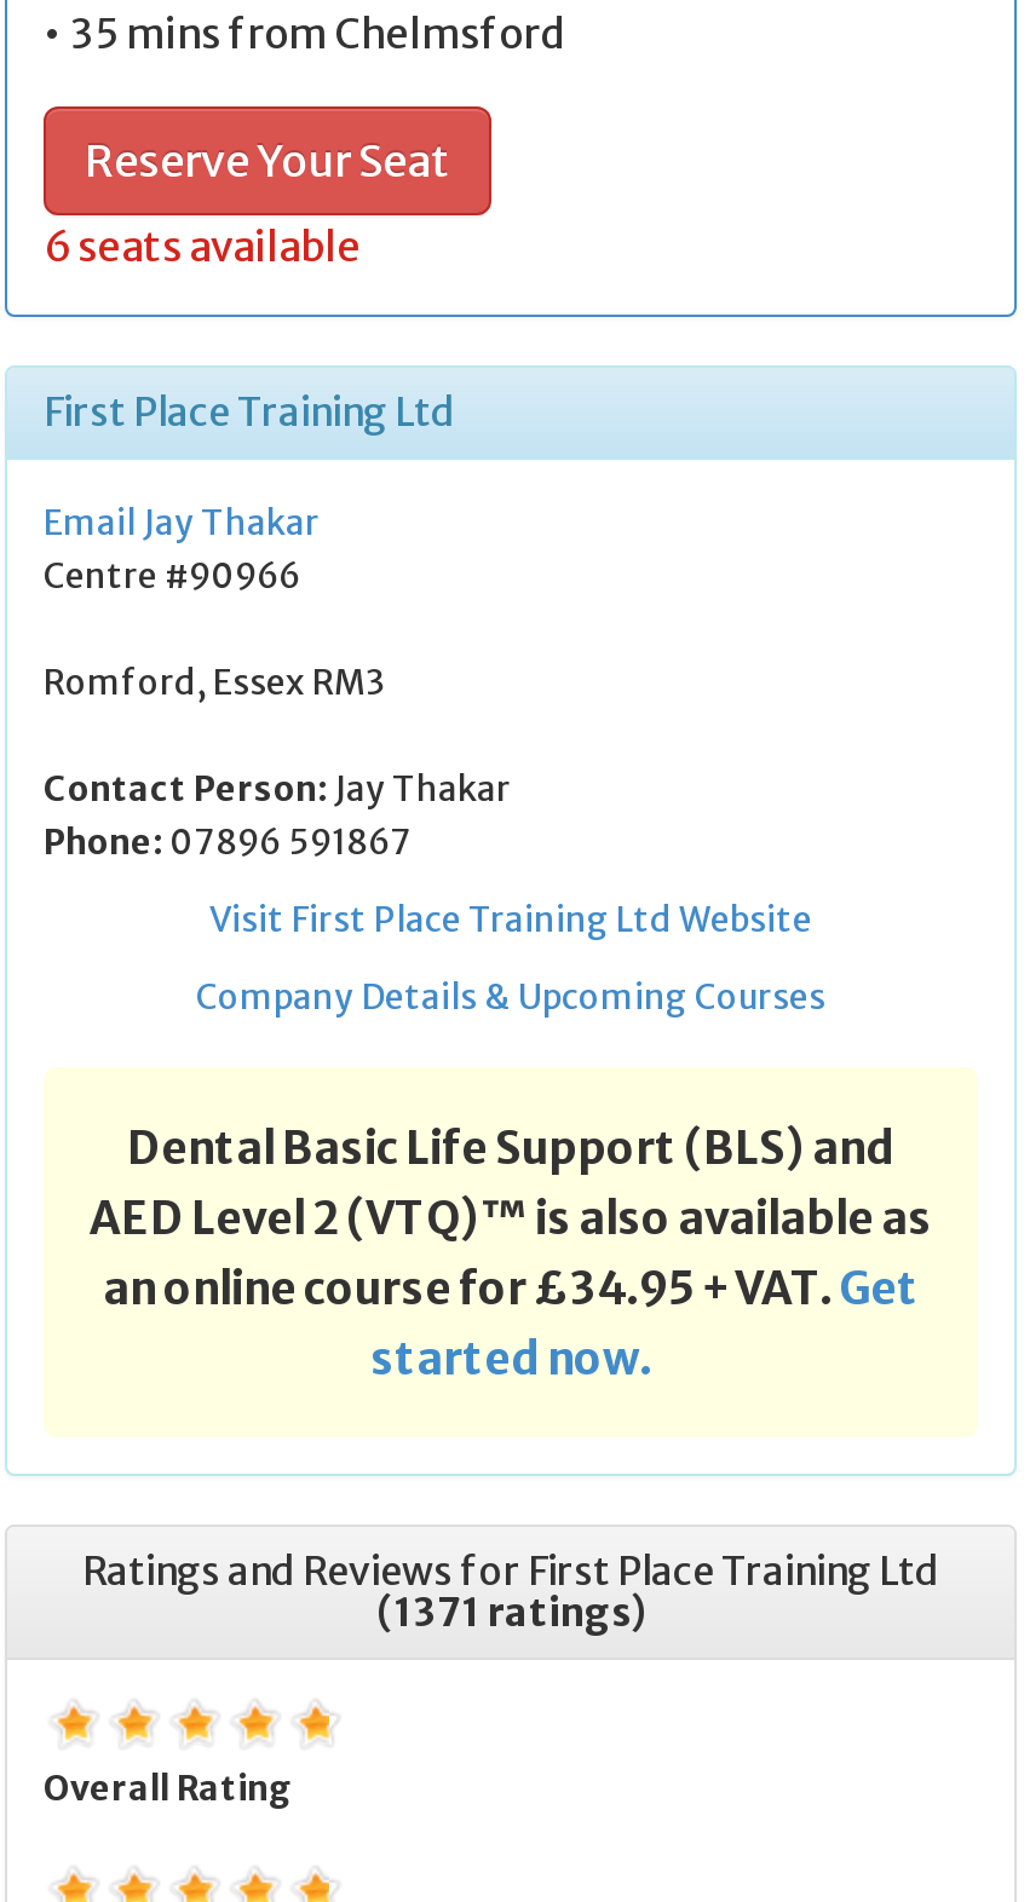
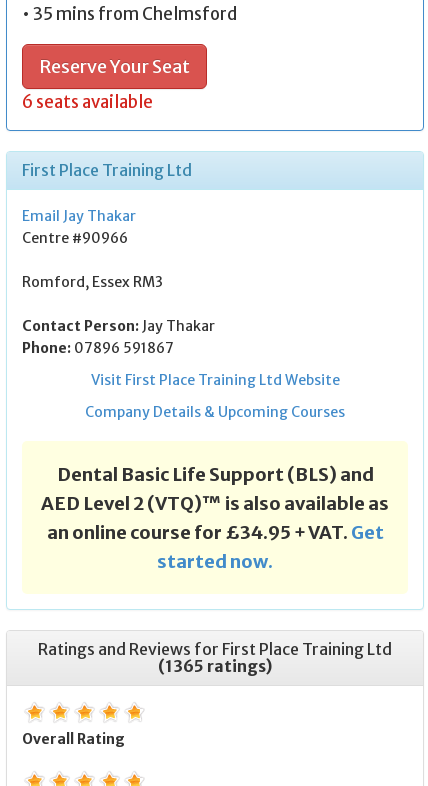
- (1371 ratings)
+ (1365 ratings)
